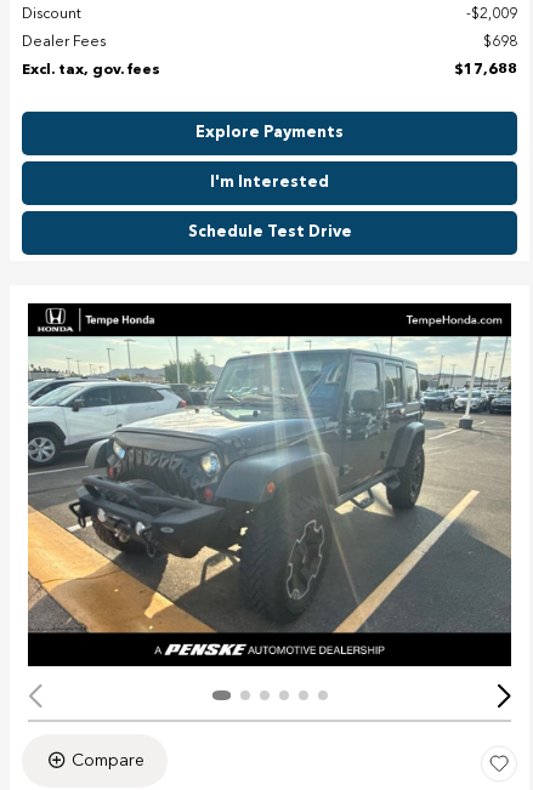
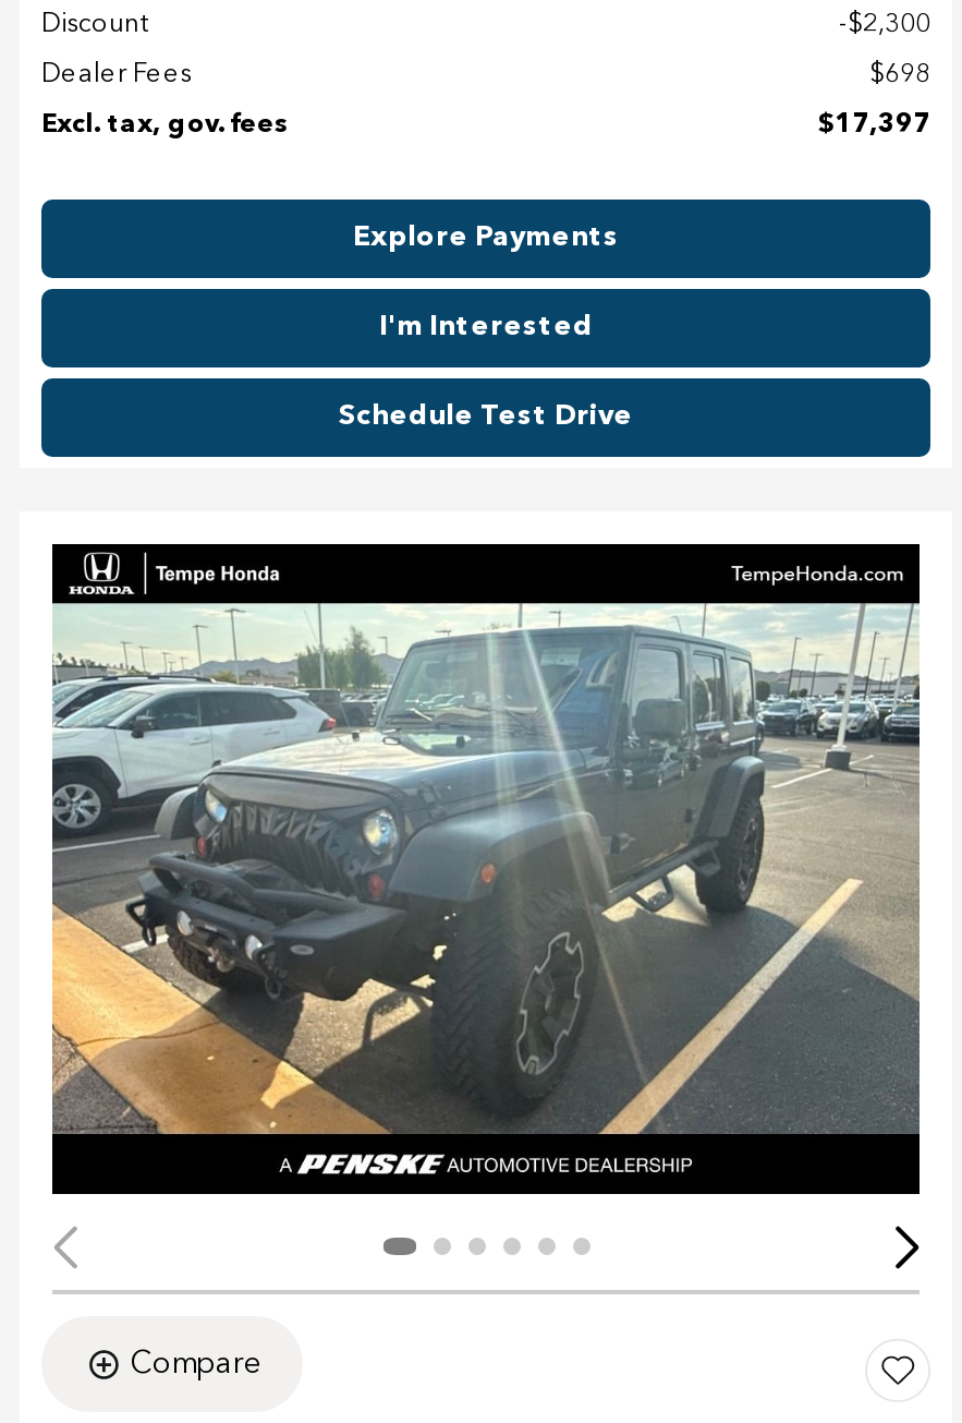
- $2,009
+ $2,300

- $17,688
+ $17,397
